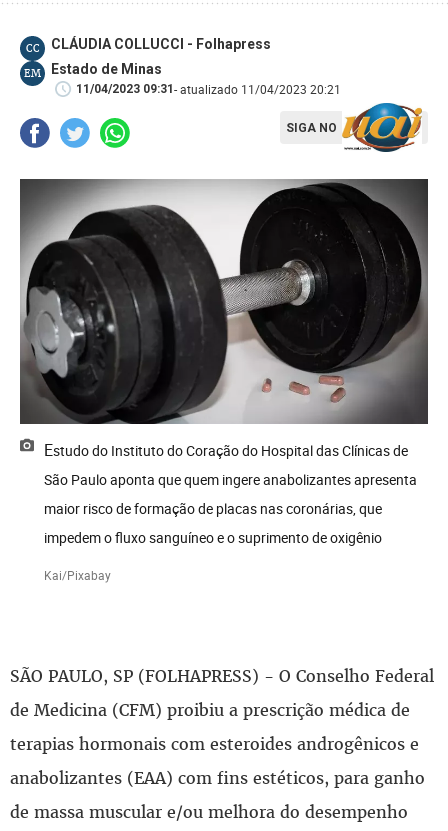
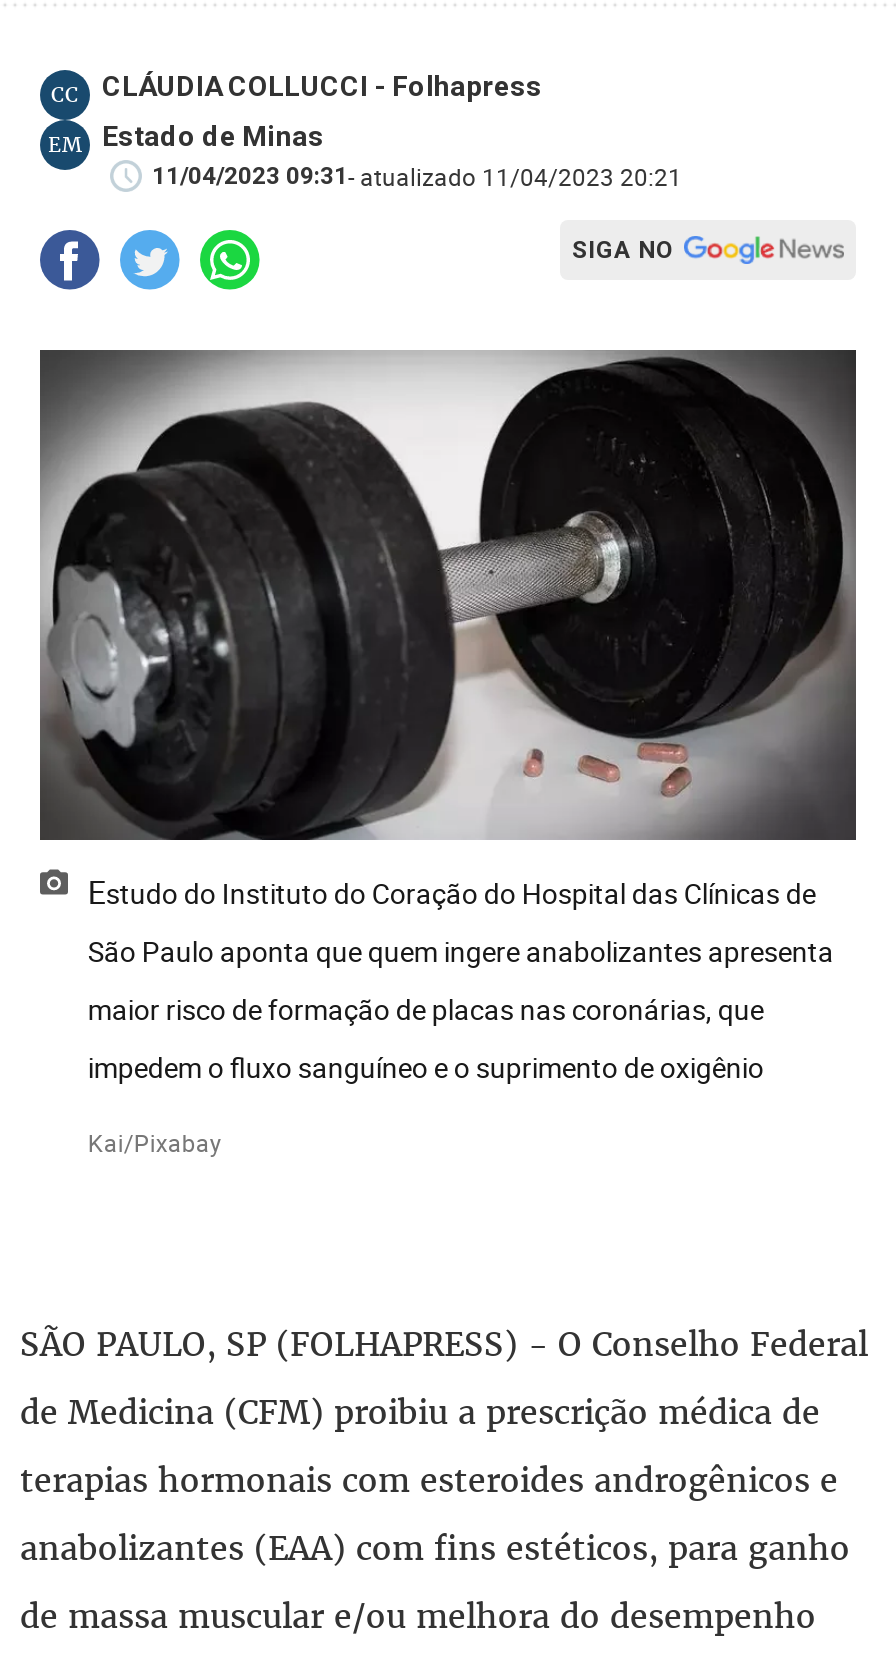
- [image]
+ [image]
